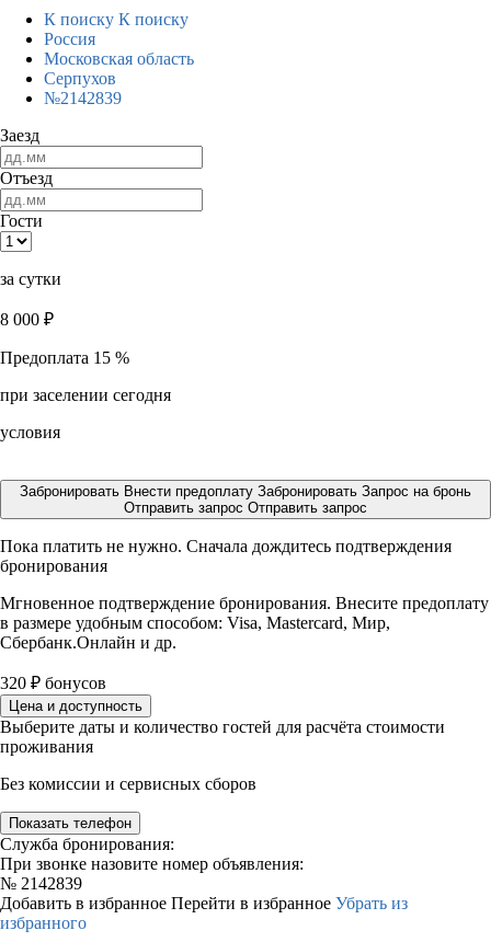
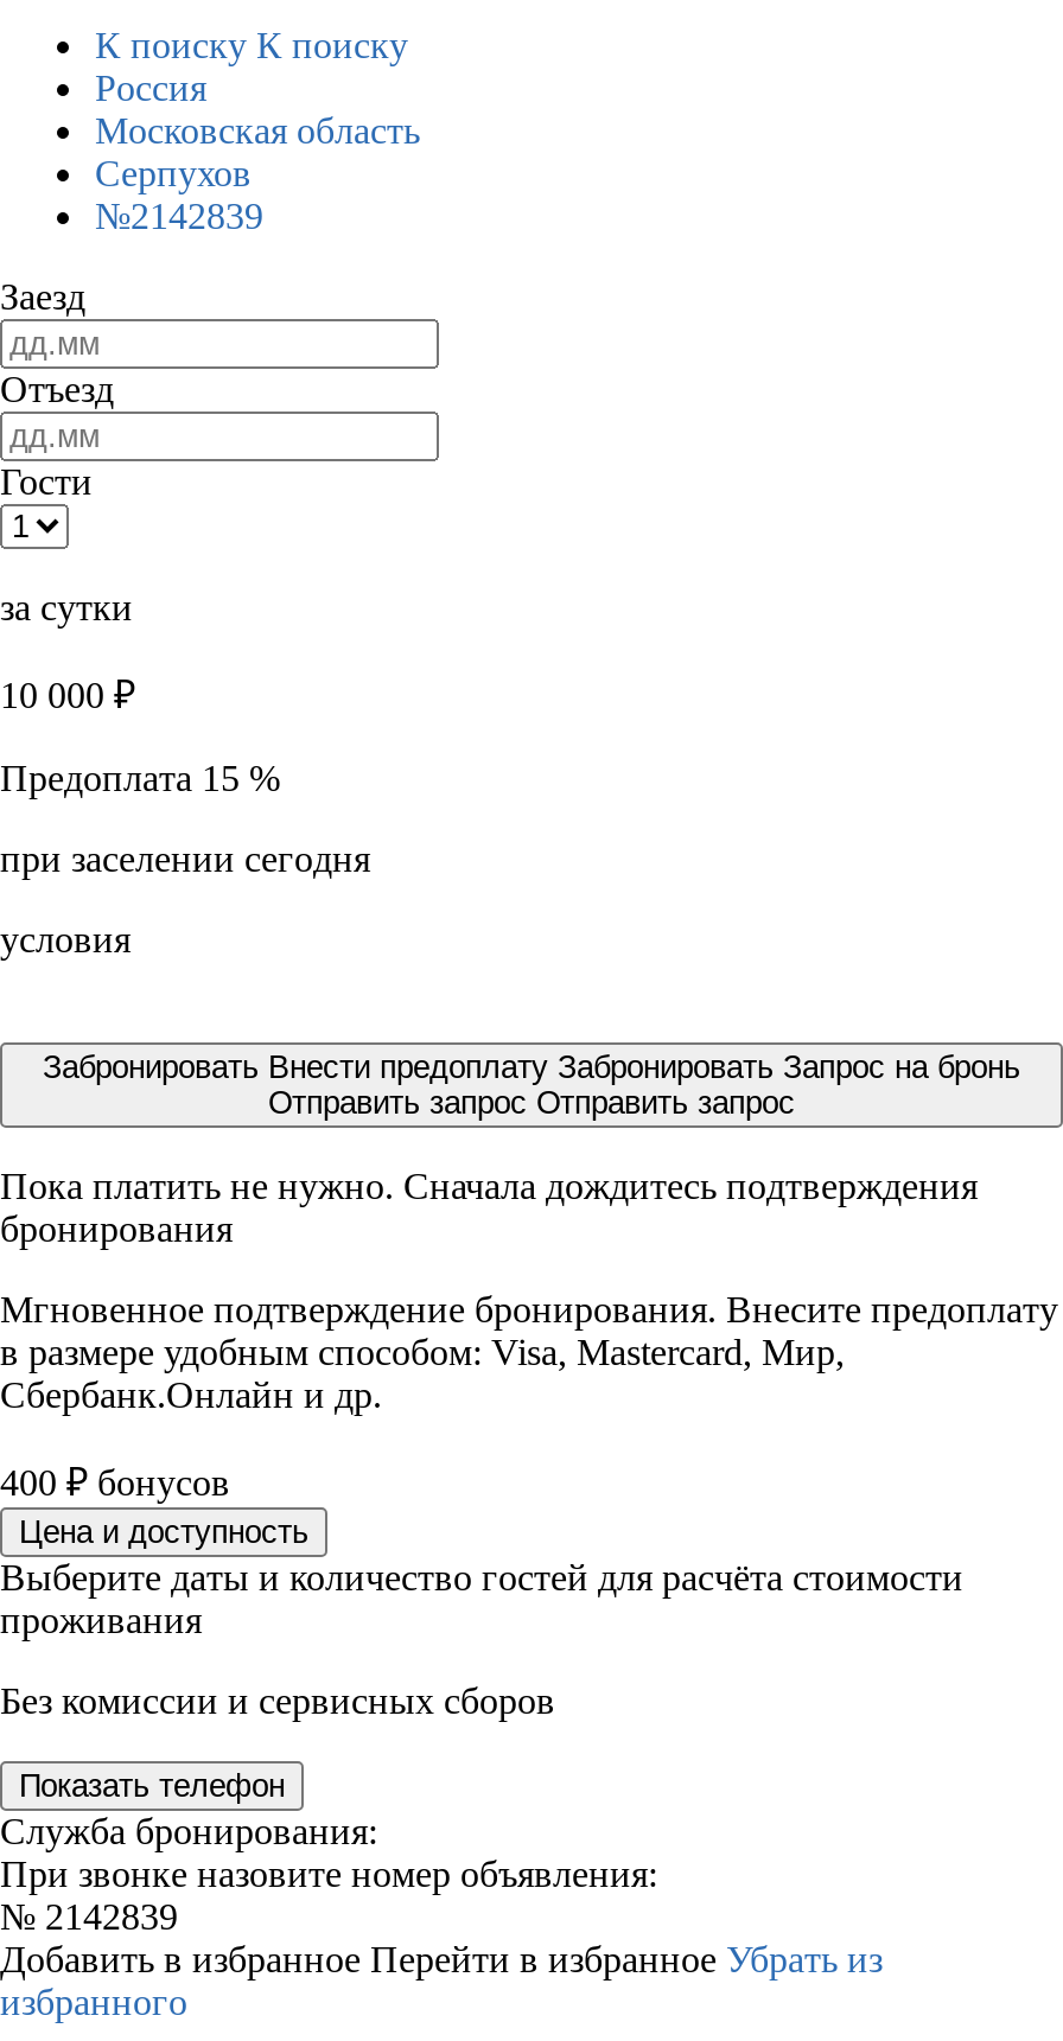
- 8 000 ₽
+ 10 000 ₽

- 320 ₽ бонусов
+ 400 ₽ бонусов
